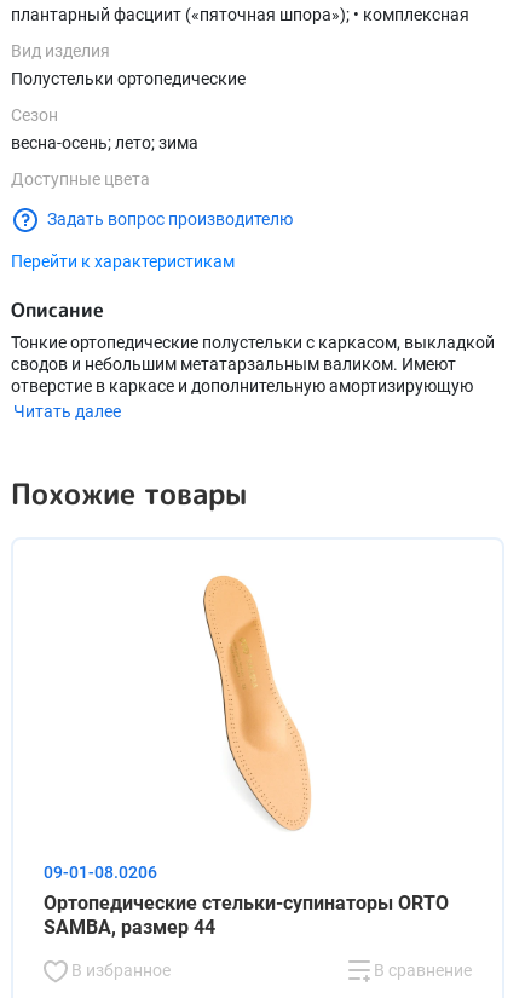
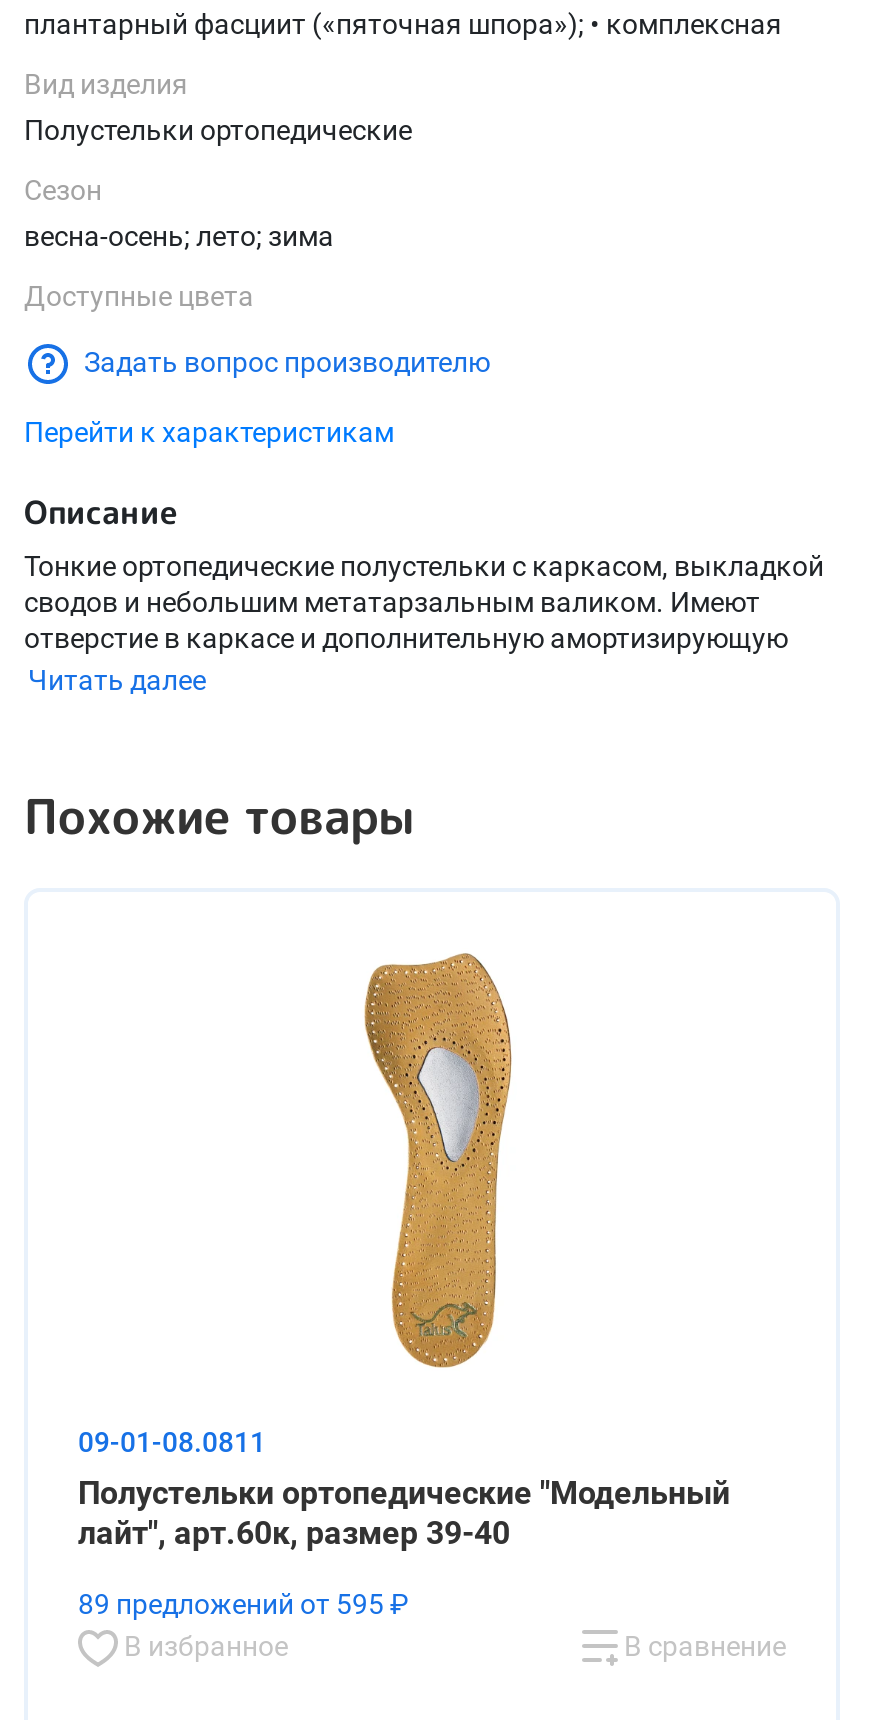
- [image]
- 09-01-08.0206
- Ортопедические стельки-супинаторы ORTO
- SAMBA, размер 44
+ [image]
+ 09-01-08.0811
+ Полустельки ортопедические "Модельный
+ лайт", арт.60к, размер 39-40
+ 89 предложений от 595 ₽
